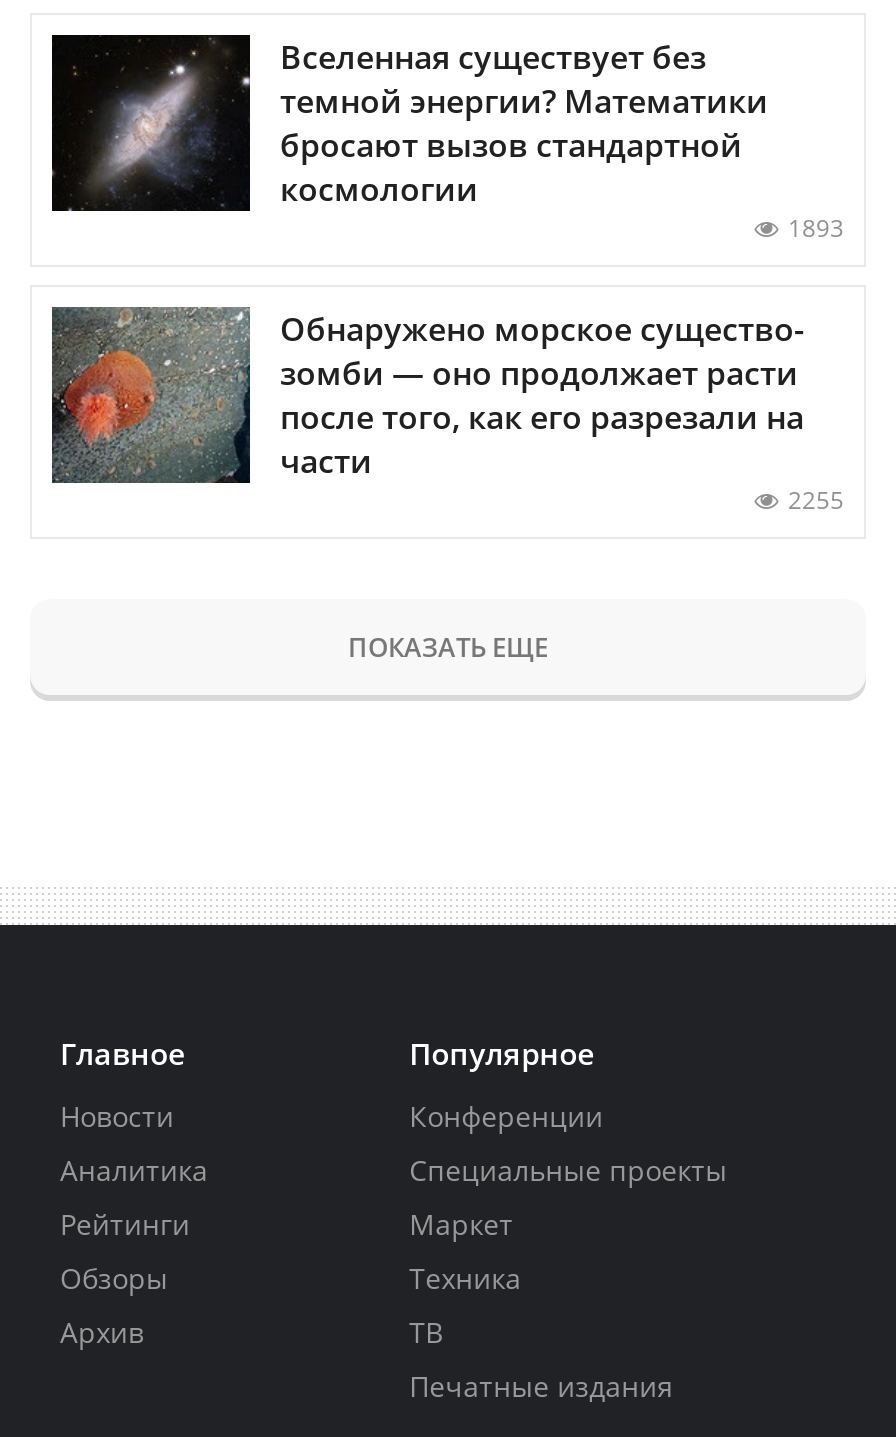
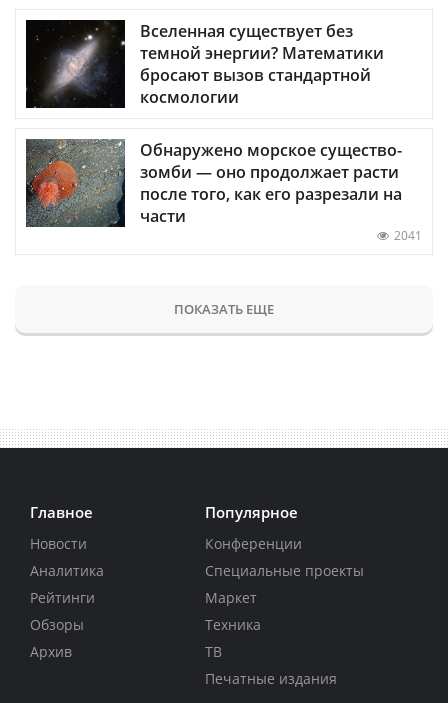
- 1893

- 2255
+ 2041
